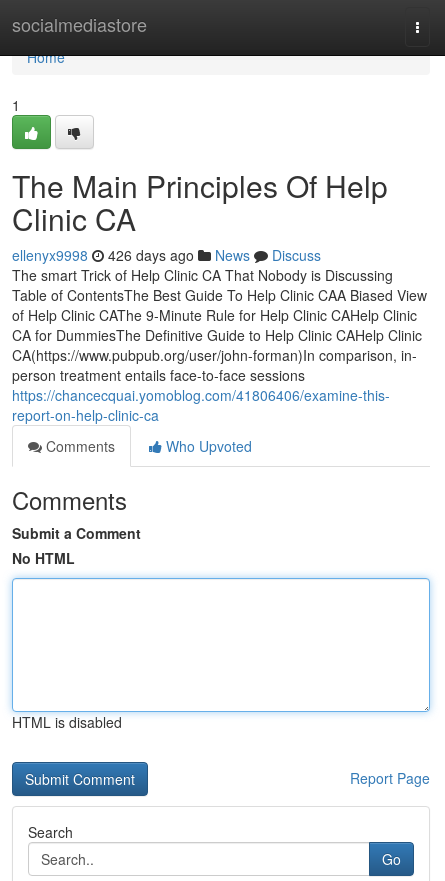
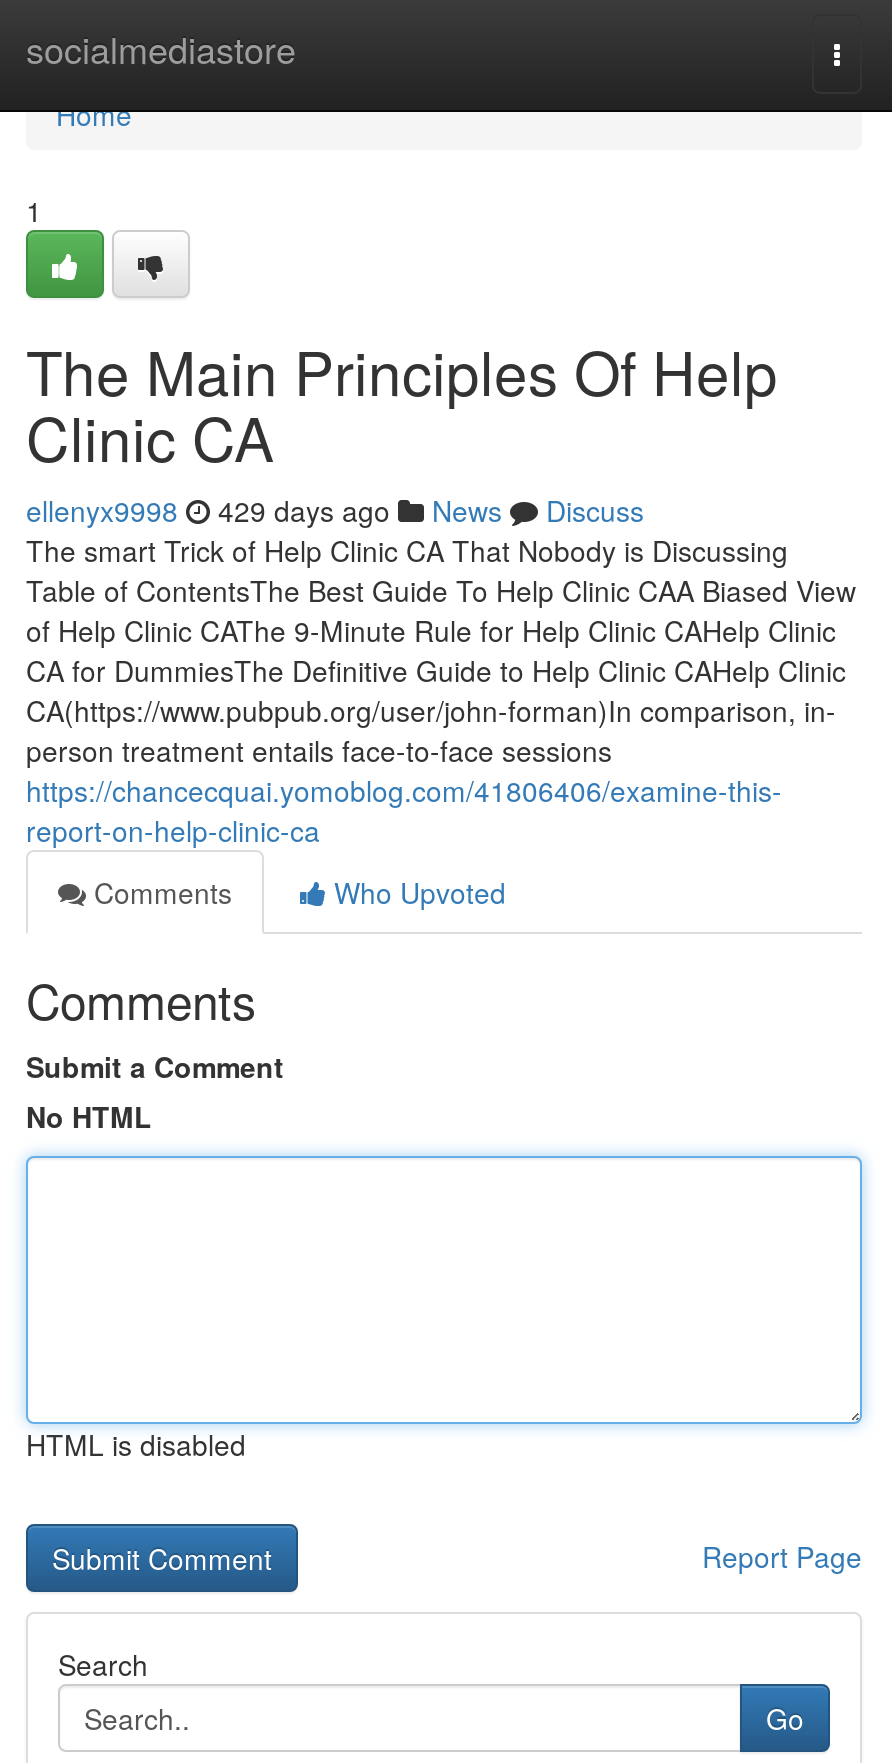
- ellenyx9998 426 days ago News Discuss
+ ellenyx9998 429 days ago News Discuss
